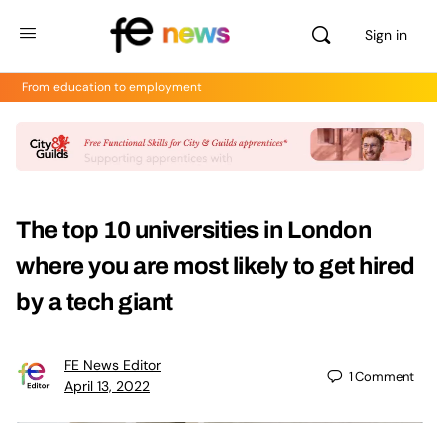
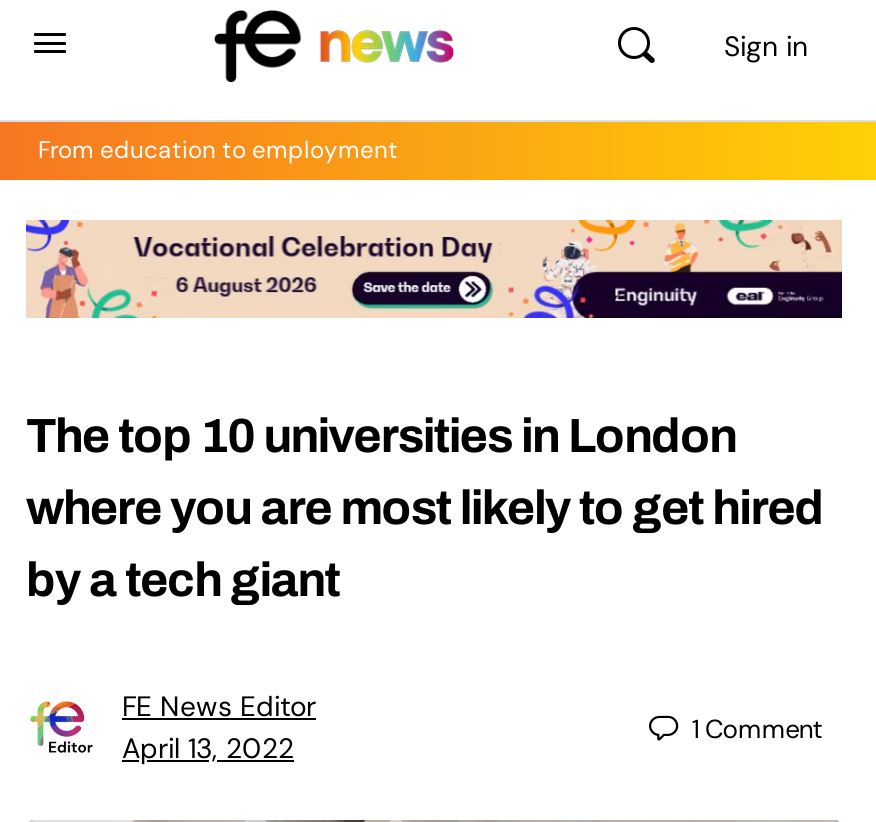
- [image]
+ [image]
